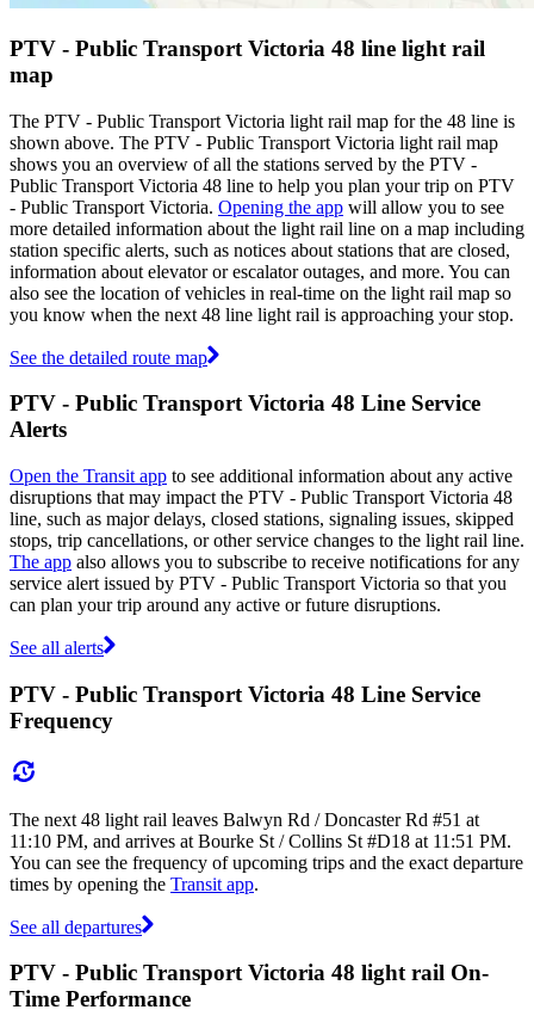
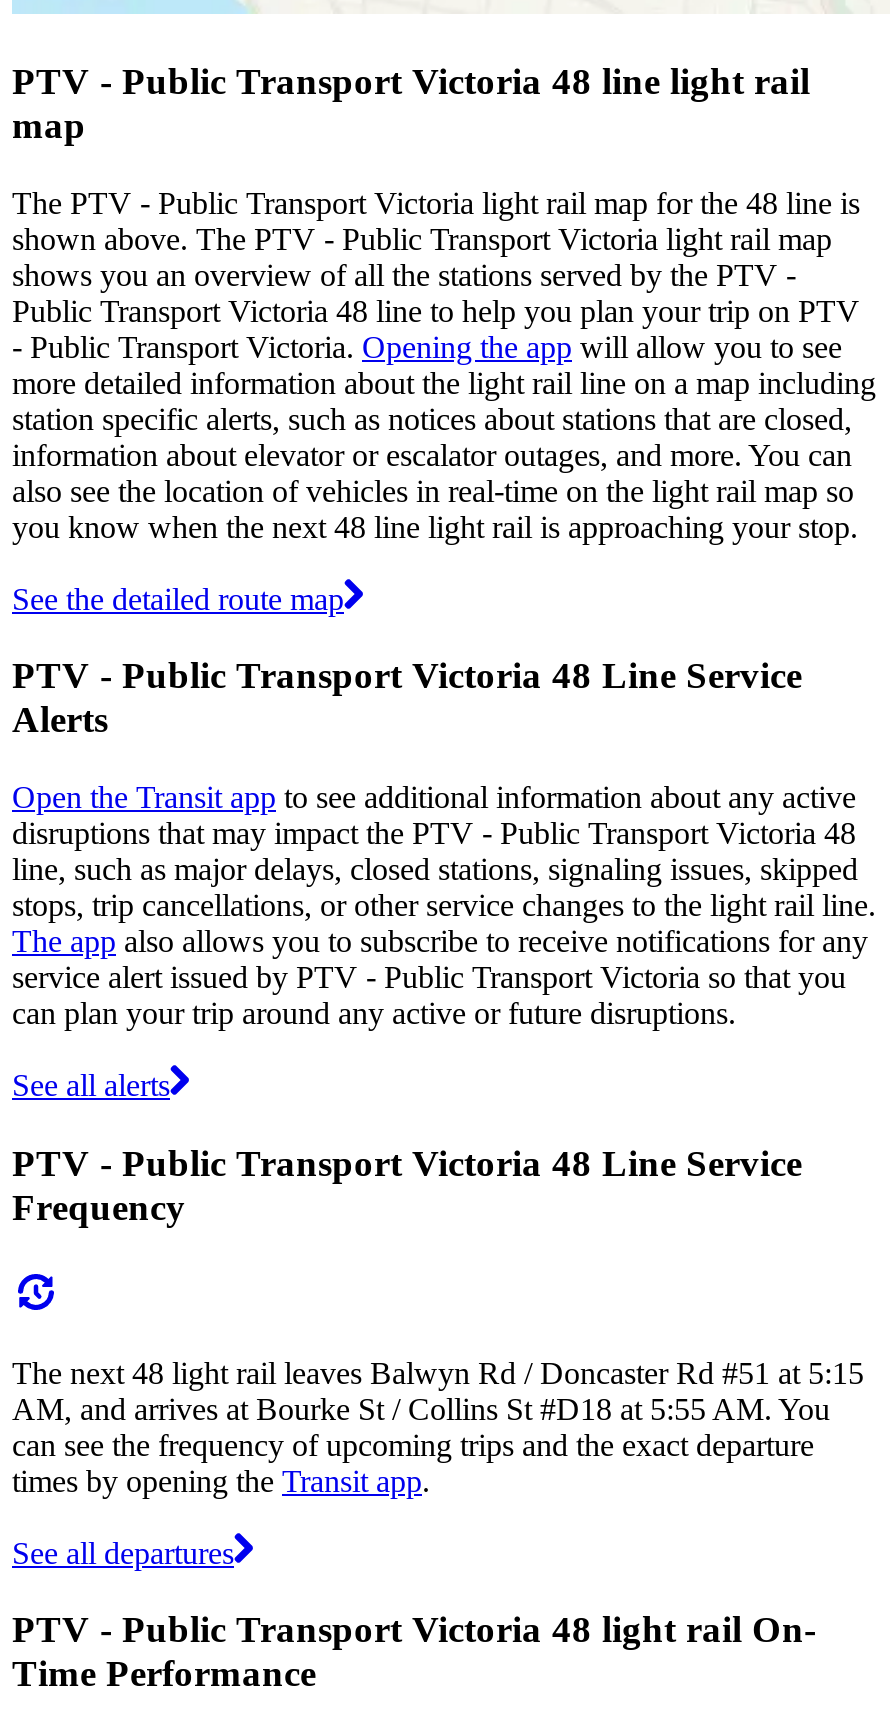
- The next 48 light rail leaves Balwyn Rd / Doncaster Rd #51 at
- 11:10 PM, and arrives at Bourke St / Collins St #D18 at 11:51 PM.
- You can see the frequency of upcoming trips and the exact departure
+ The next 48 light rail leaves Balwyn Rd / Doncaster Rd #51 at 5:15
+ AM, and arrives at Bourke St / Collins St #D18 at 5:55 AM. You
+ can see the frequency of upcoming trips and the exact departure
